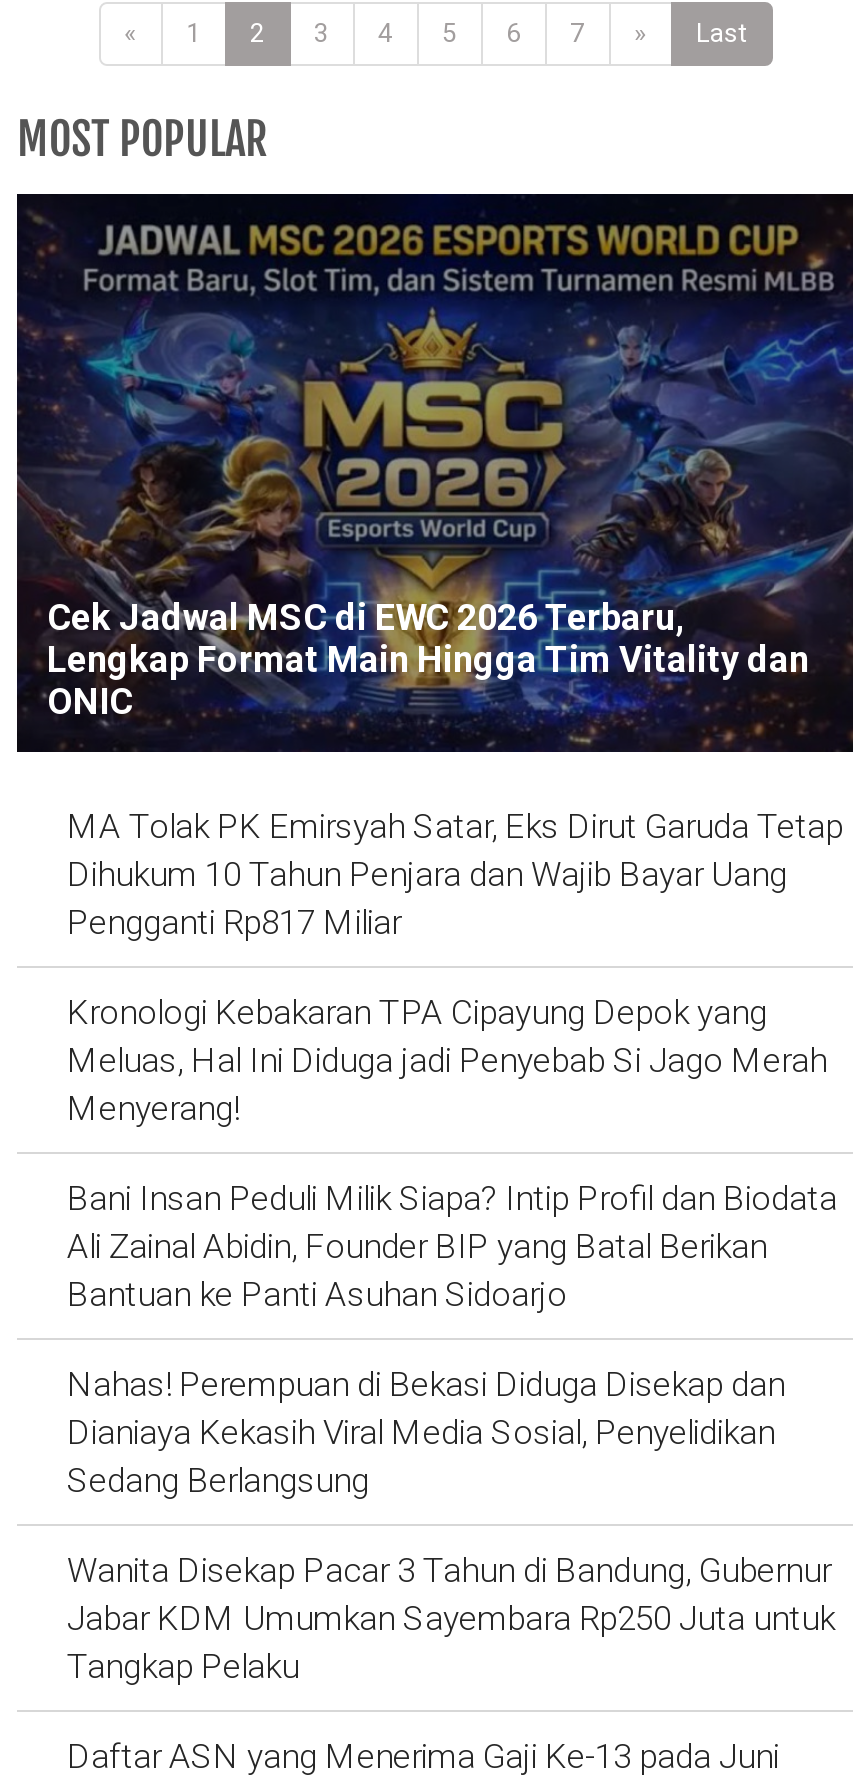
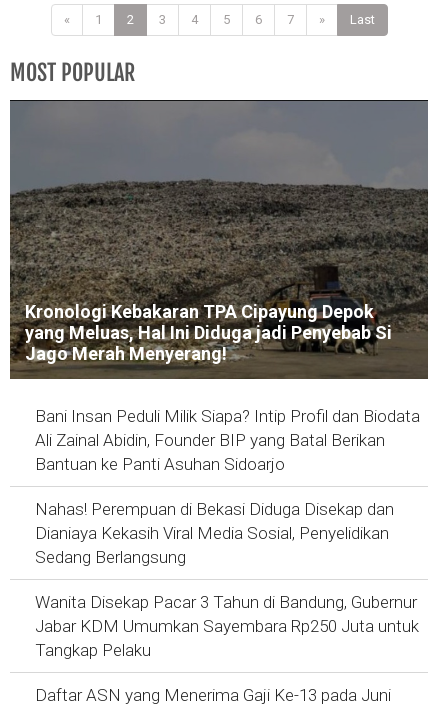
- [image]
- Cek Jadwal MSC di EWC 2026 Terbaru,
- Lengkap Format Main Hingga Tim Vitality dan
- ONIC
- MA Tolak PK Emirsyah Satar, Eks Dirut Garuda Tetap
- Dihukum 10 Tahun Penjara dan Wajib Bayar Uang
- Pengganti Rp817 Miliar
- Kronologi Kebakaran TPA Cipayung Depok yang
- Meluas, Hal Ini Diduga jadi Penyebab Si Jago Merah
- Menyerang!
+ [image]
+ Kronologi Kebakaran TPA Cipayung Depok
+ yang Meluas, Hal Ini Diduga jadi Penyebab Si
+ Jago Merah Menyerang!
